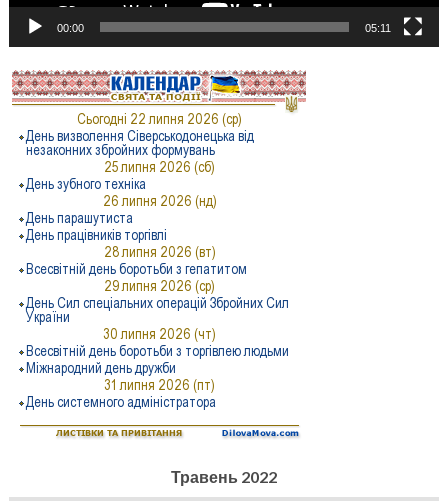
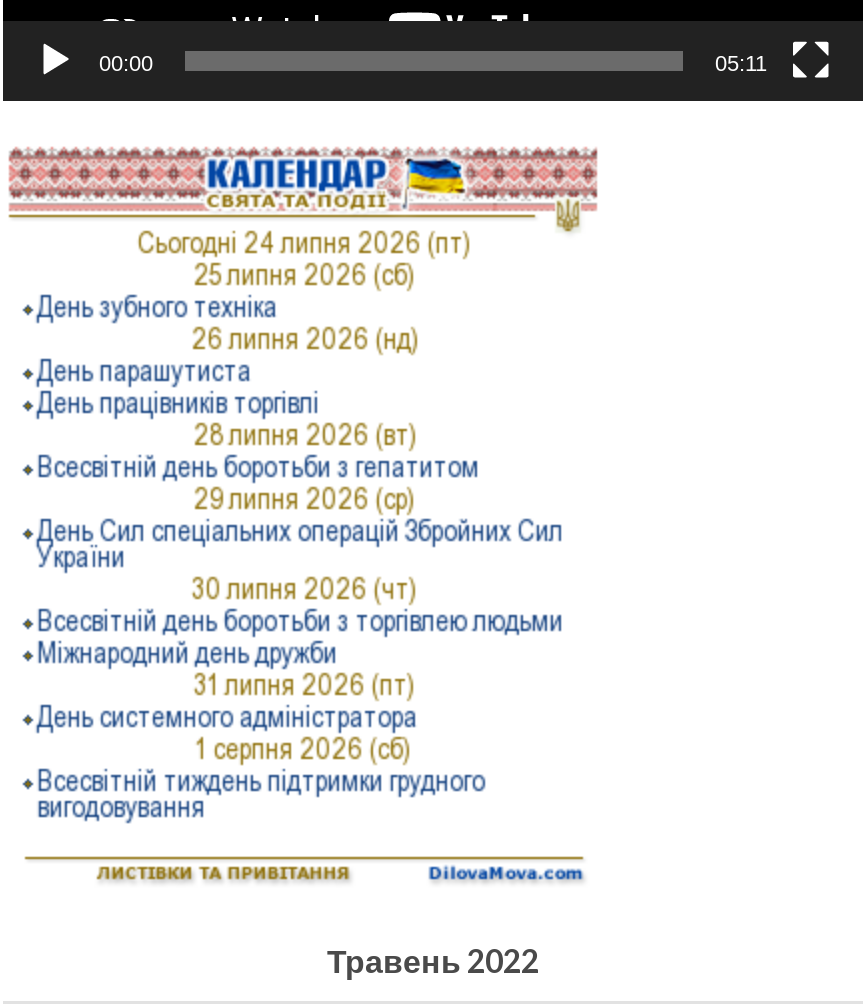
- [image]
+ [image]
